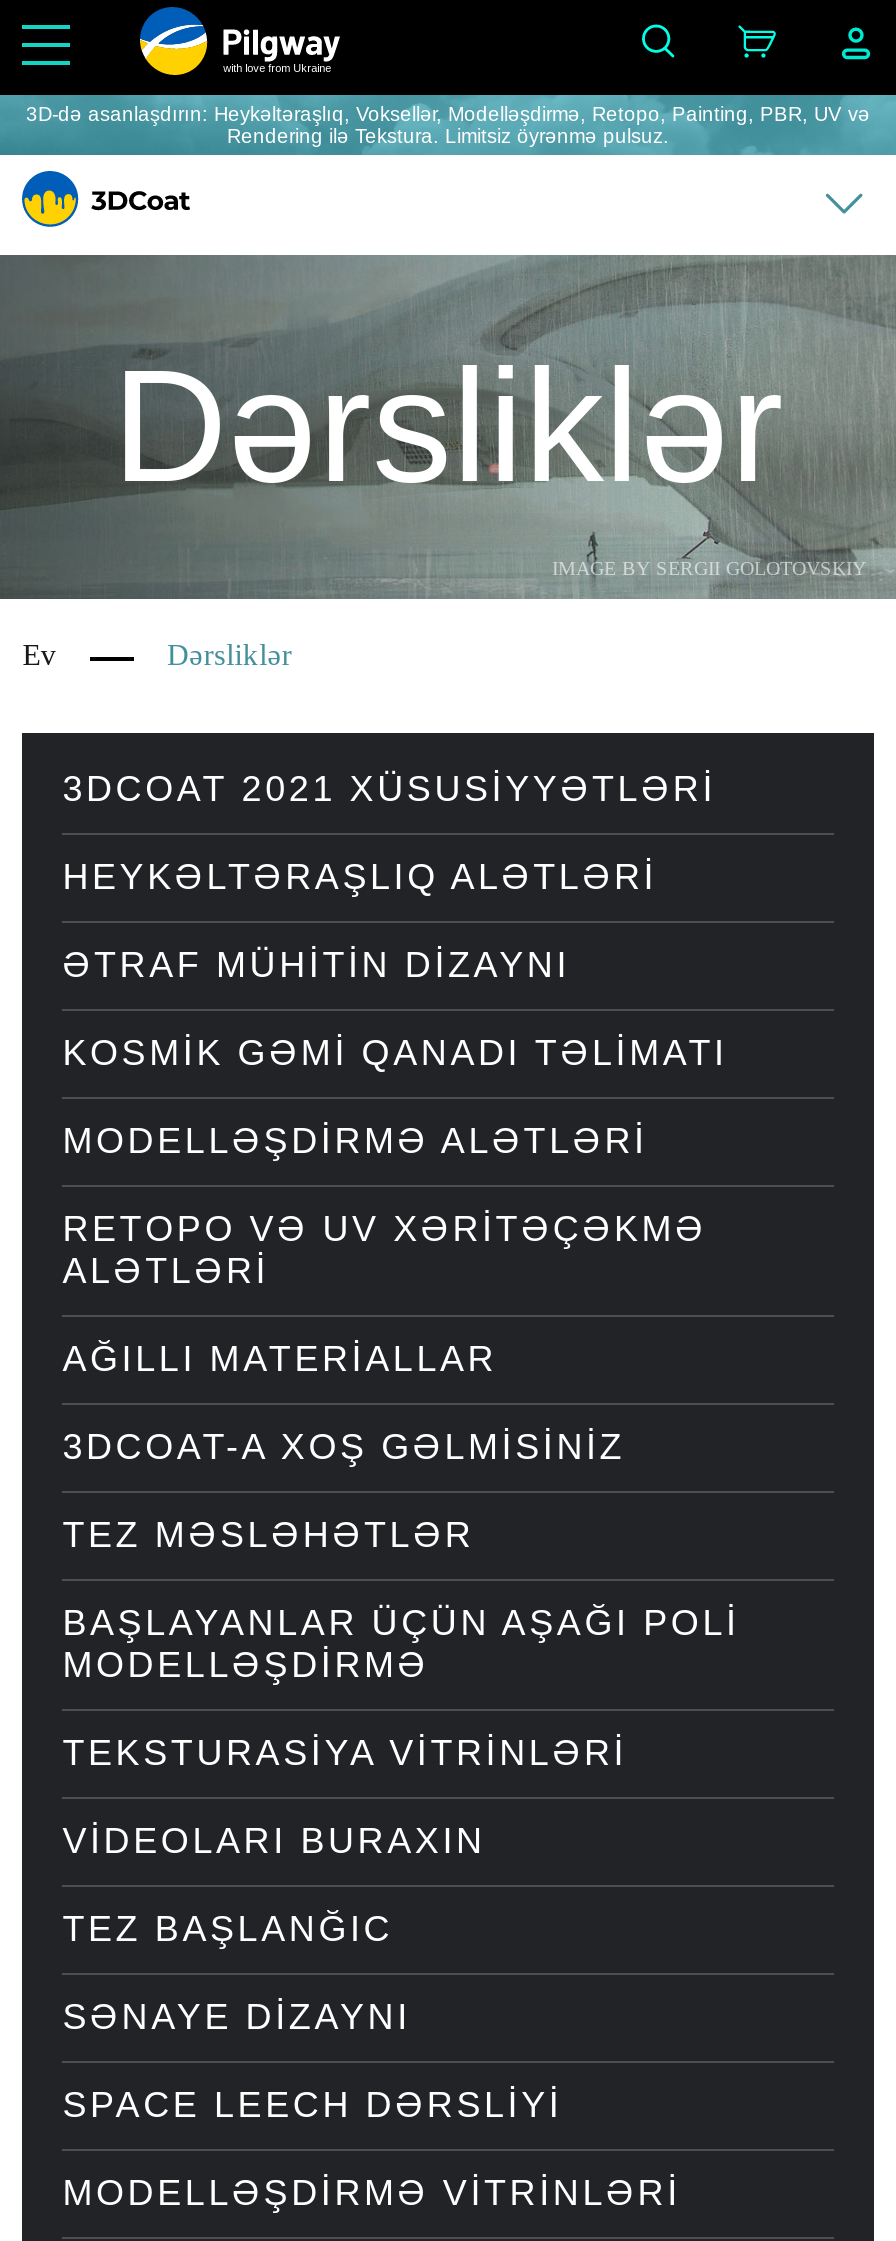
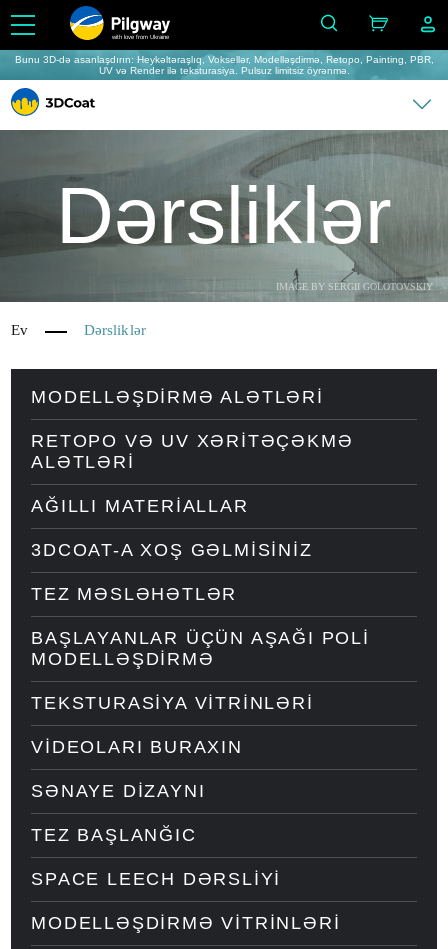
- 3D-də asanlaşdırın: Heykəltəraşlıq, Voksellər, Modelləşdirmə, Retopo, Painting, PBR, UV və
- Rendering ilə Tekstura. Limitsiz öyrənmə pulsuz.
+ Bunu 3D-də asanlaşdırın: Heykəltəraşlıq, Voksellər, Modelləşdirmə, Retopo, Painting, PBR,
+ UV və Render ilə teksturasiya. Pulsuz limitsiz öyrənmə.

- 3DCOAT 2021 XÜSUSIYYƏTLƏRI
- HEYKƏLTƏRAŞLIQ ALƏTLƏRI
- ƏTRAF MÜHITIN DIZAYNI
- KOSMIK GƏMI QANADI TƏLIMATI

moved down: TEZ BAŞLANĞIC

moved up: SƏNAYE DIZAYNI
